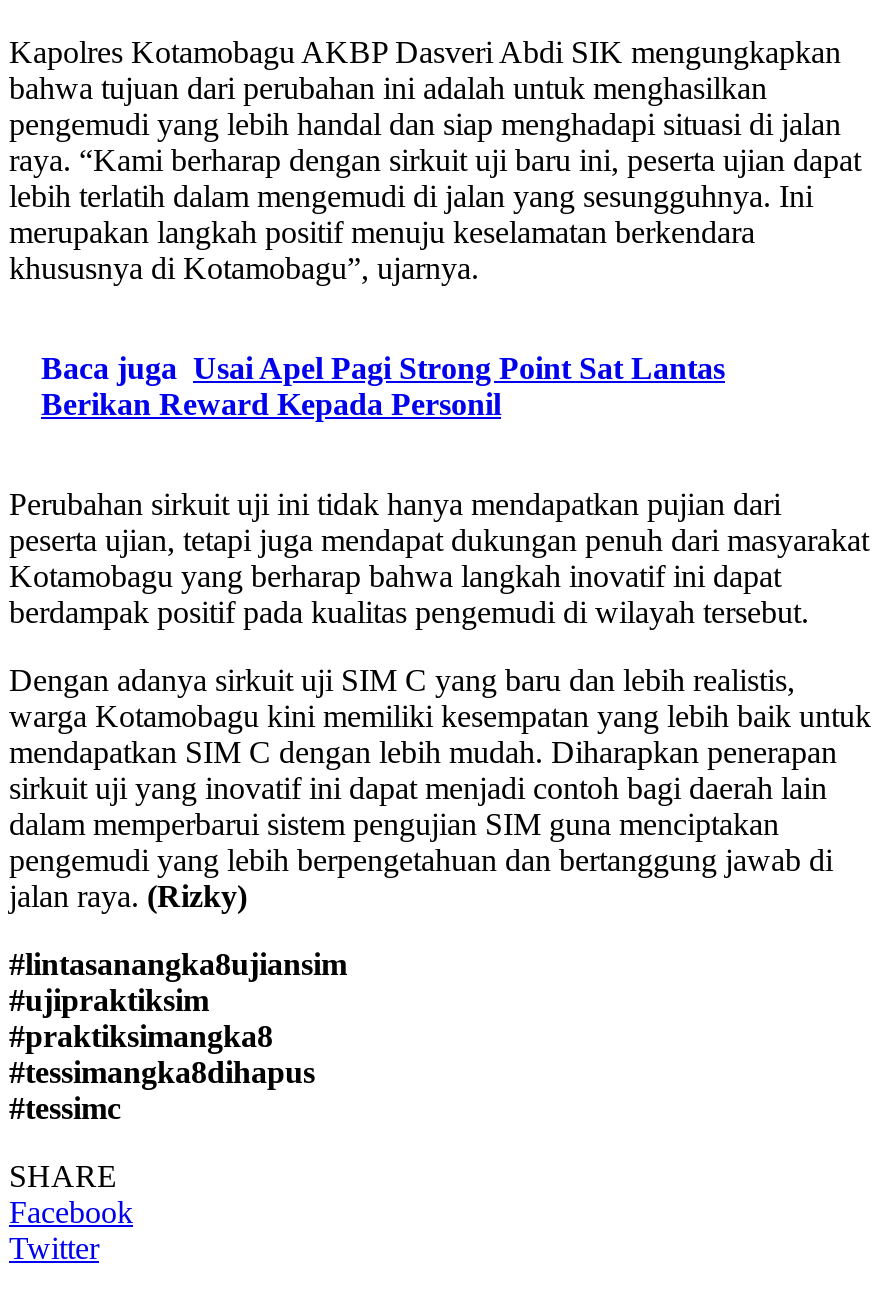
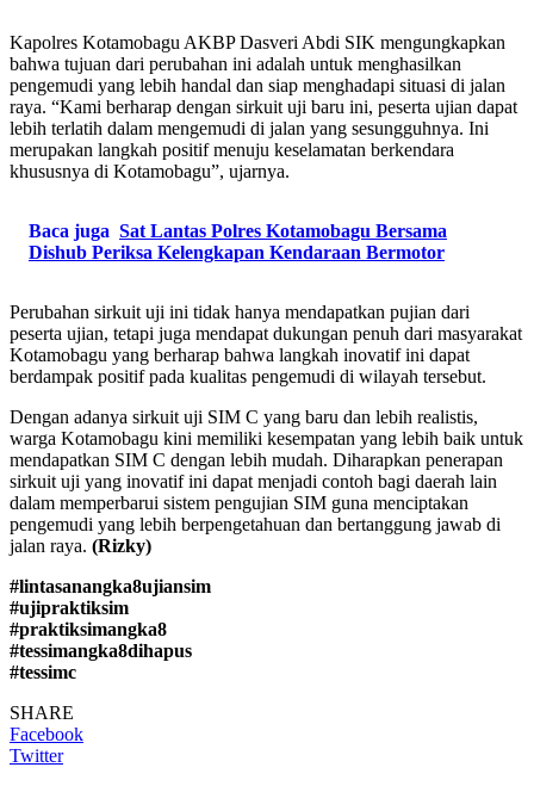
- Baca juga Usai Apel Pagi Strong Point Sat Lantas
- Berikan Reward Kepada Personil
+ Baca juga Sat Lantas Polres Kotamobagu Bersama
+ Dishub Periksa Kelengkapan Kendaraan Bermotor
